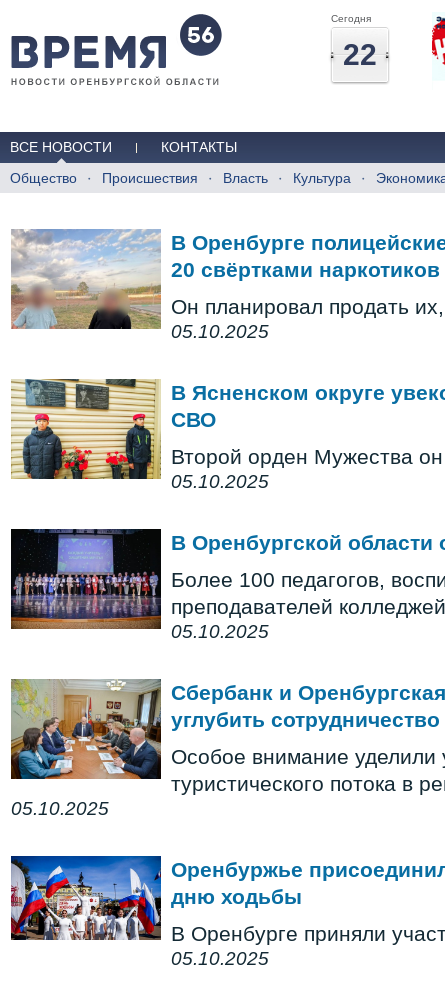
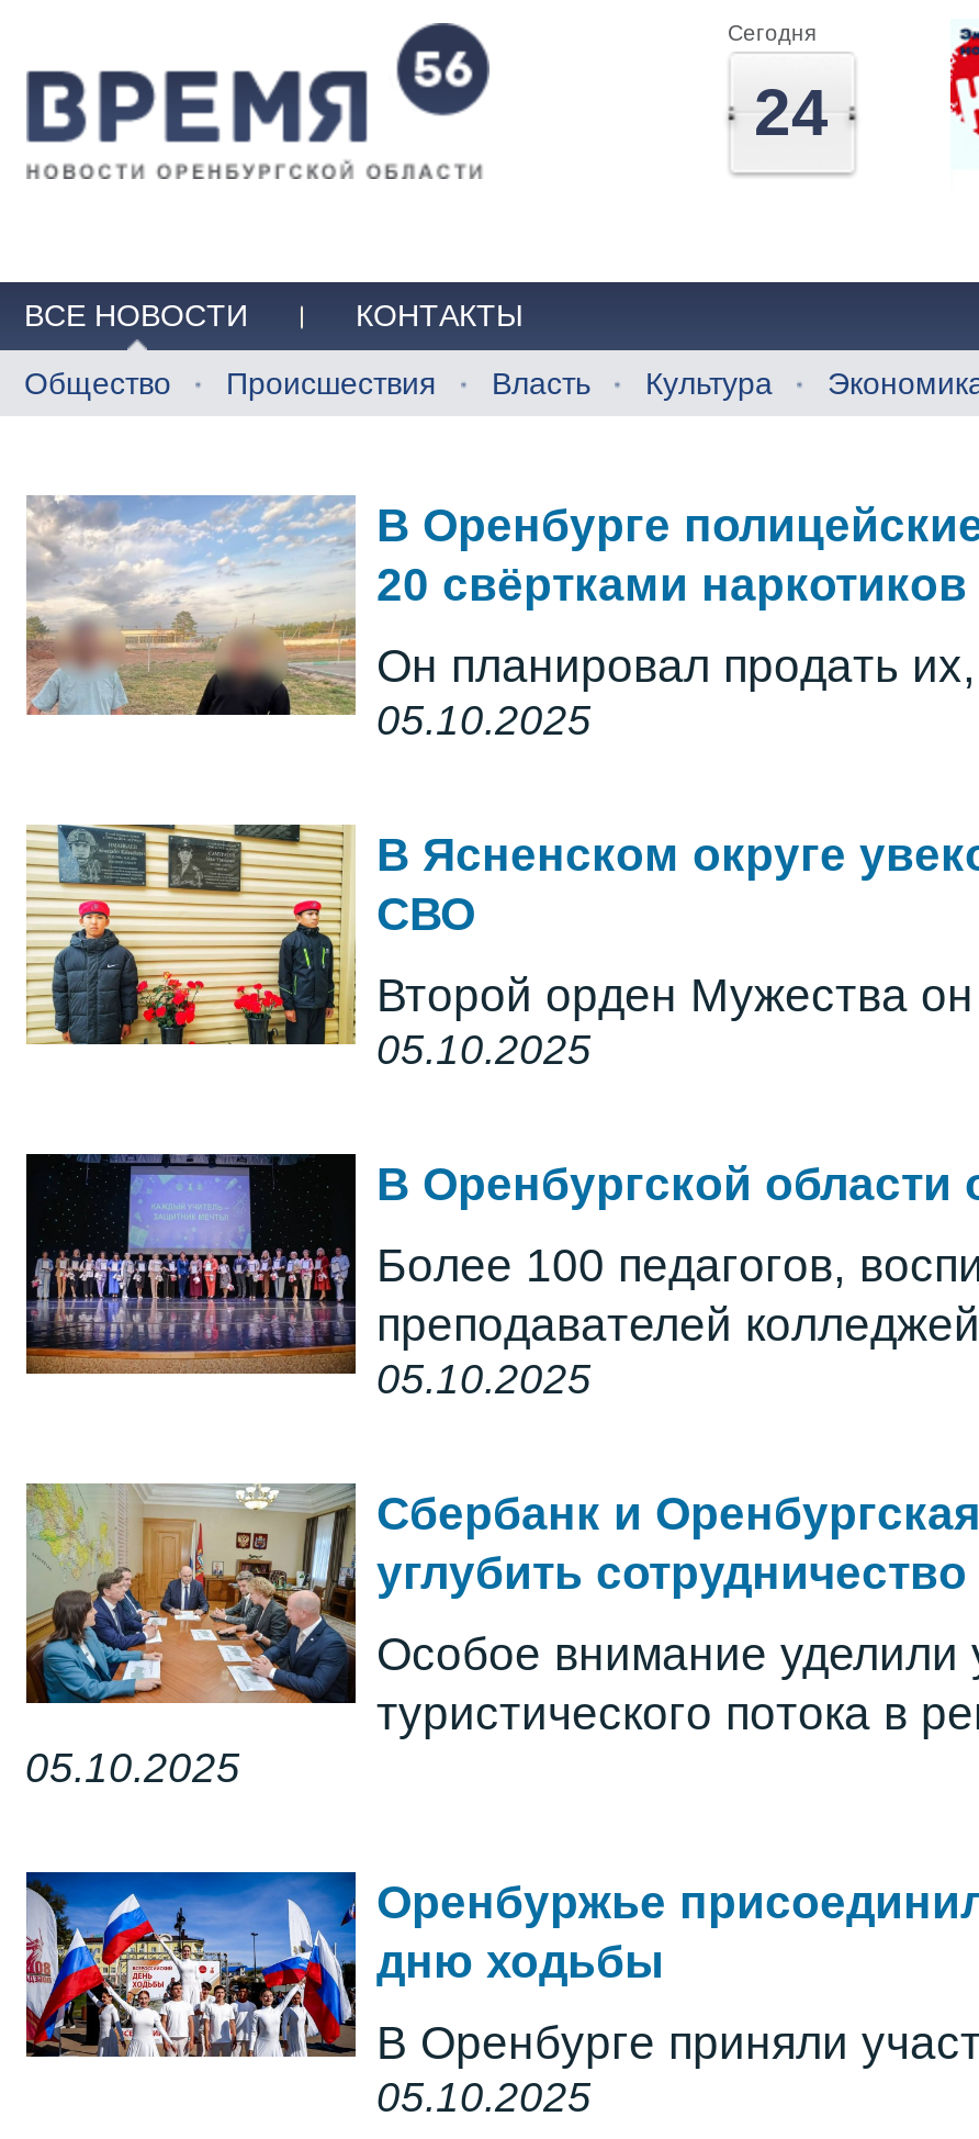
- 22
+ 24
